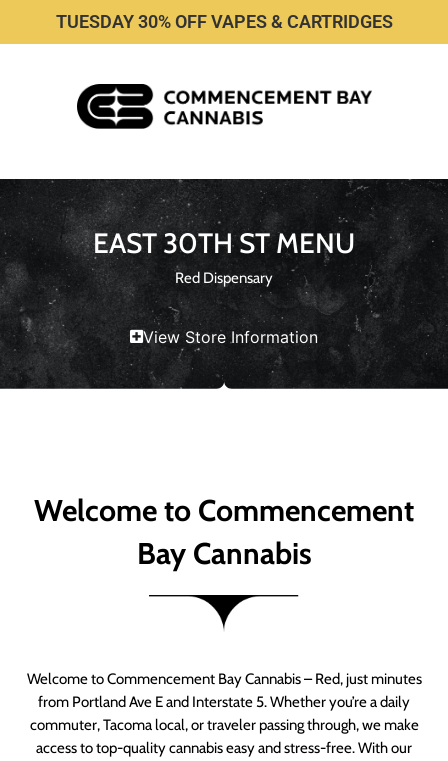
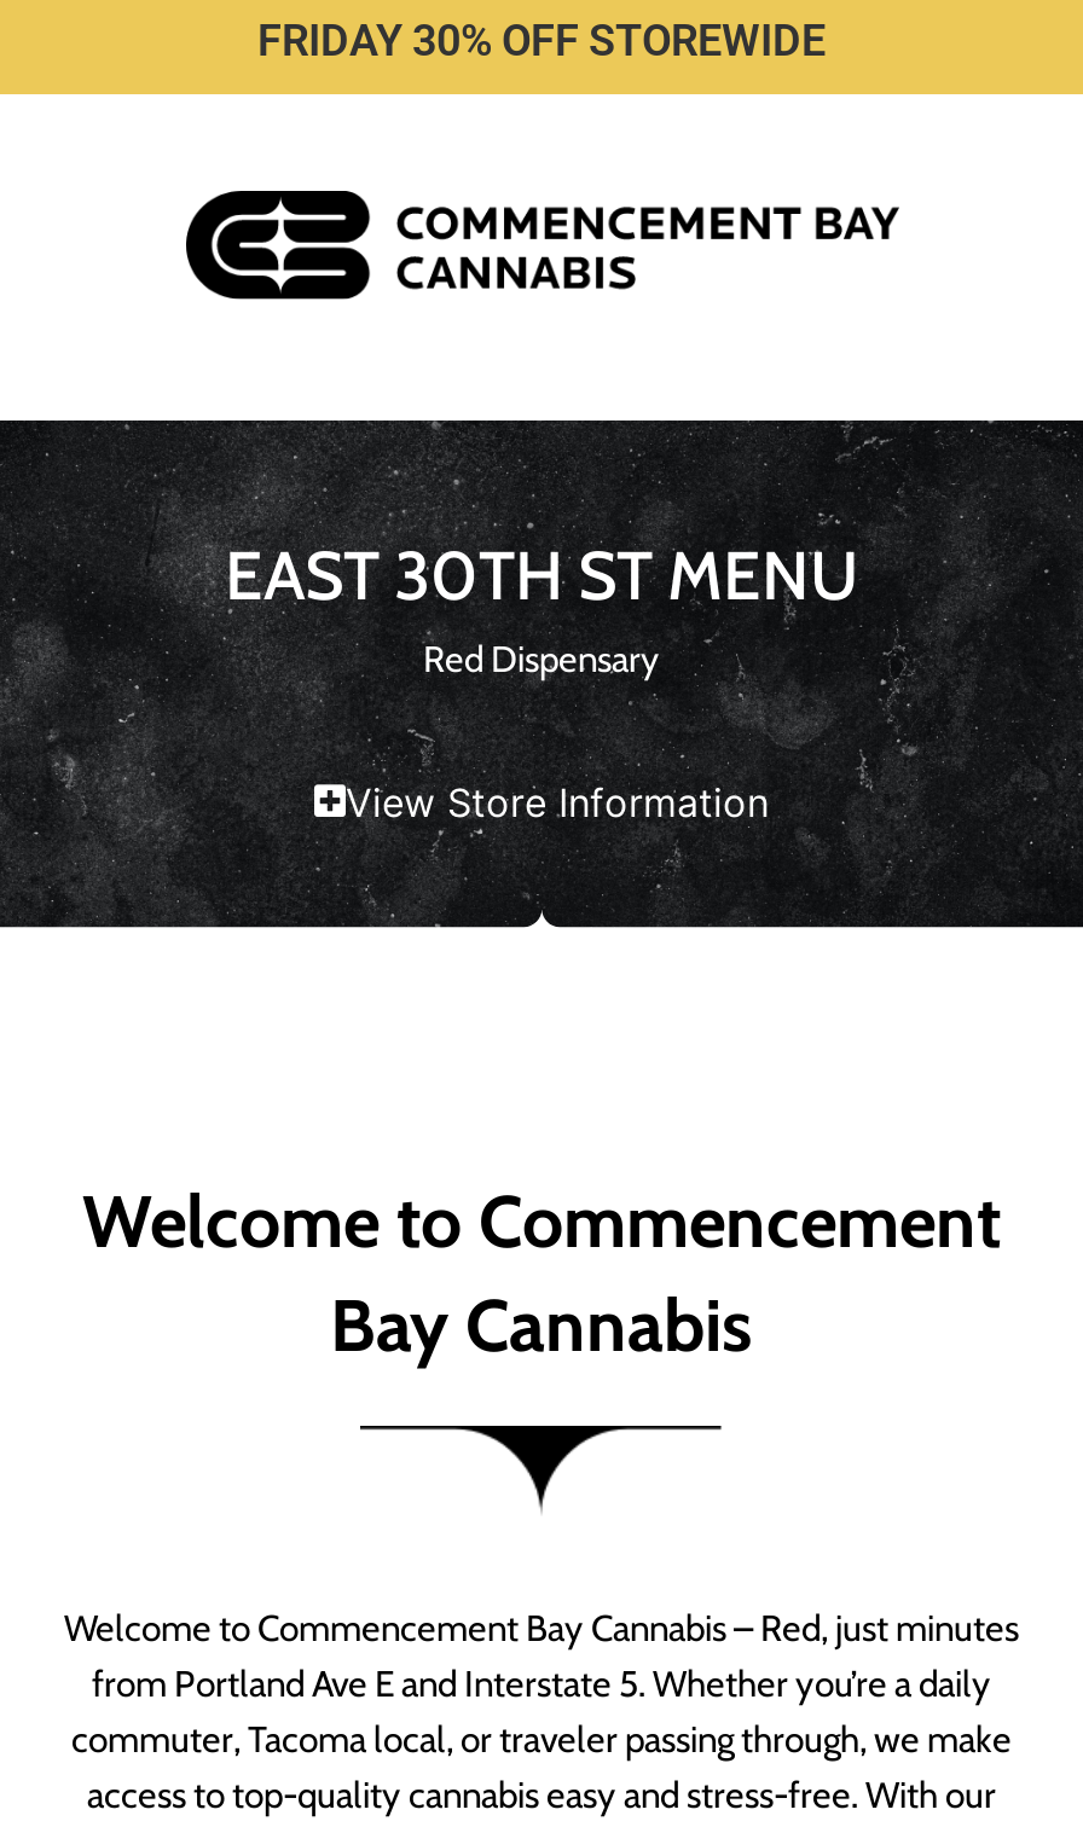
- TUESDAY 30% OFF VAPES & CARTRIDGES
+ FRIDAY 30% OFF STOREWIDE
